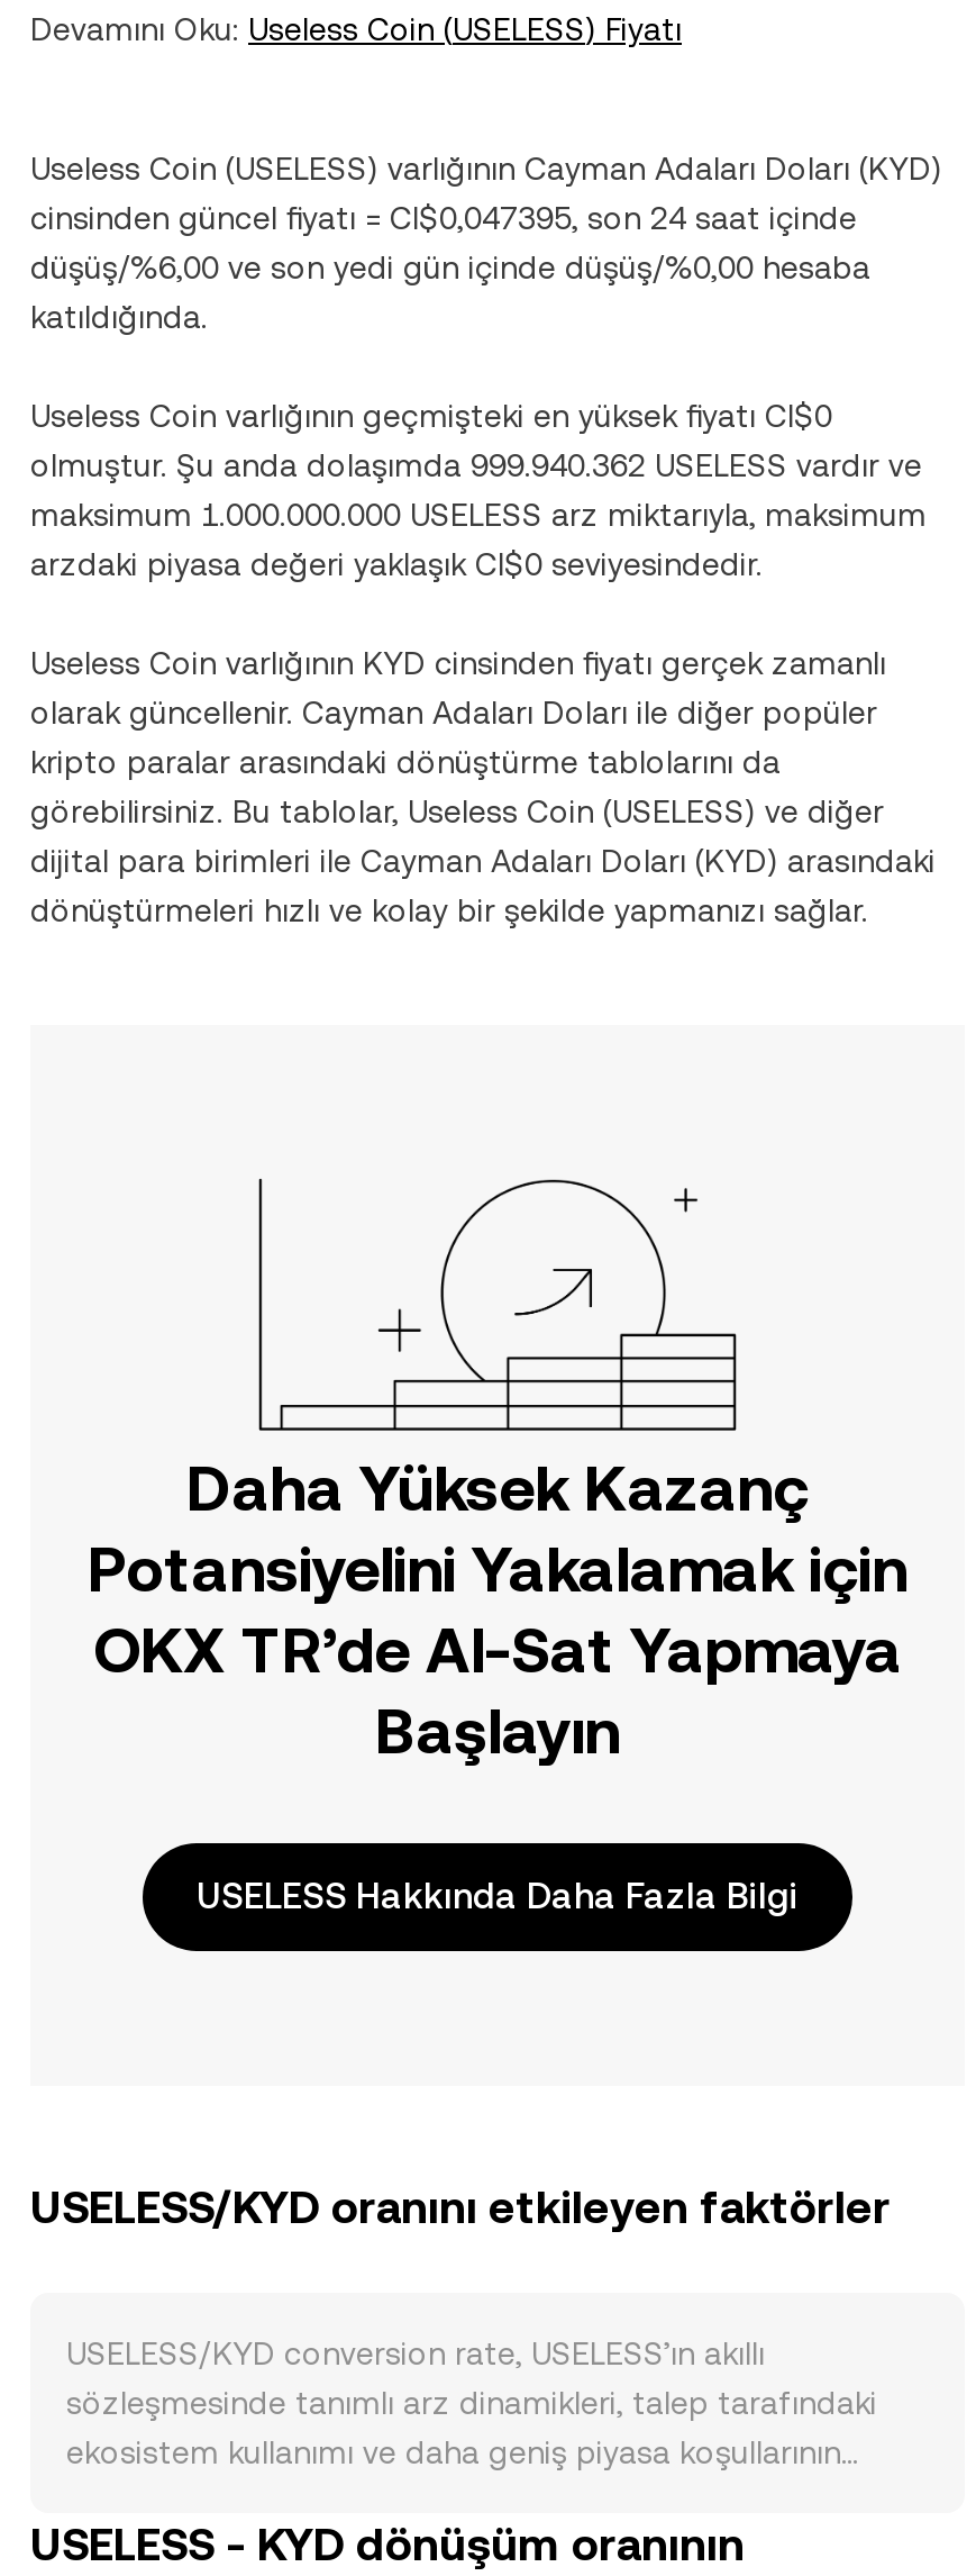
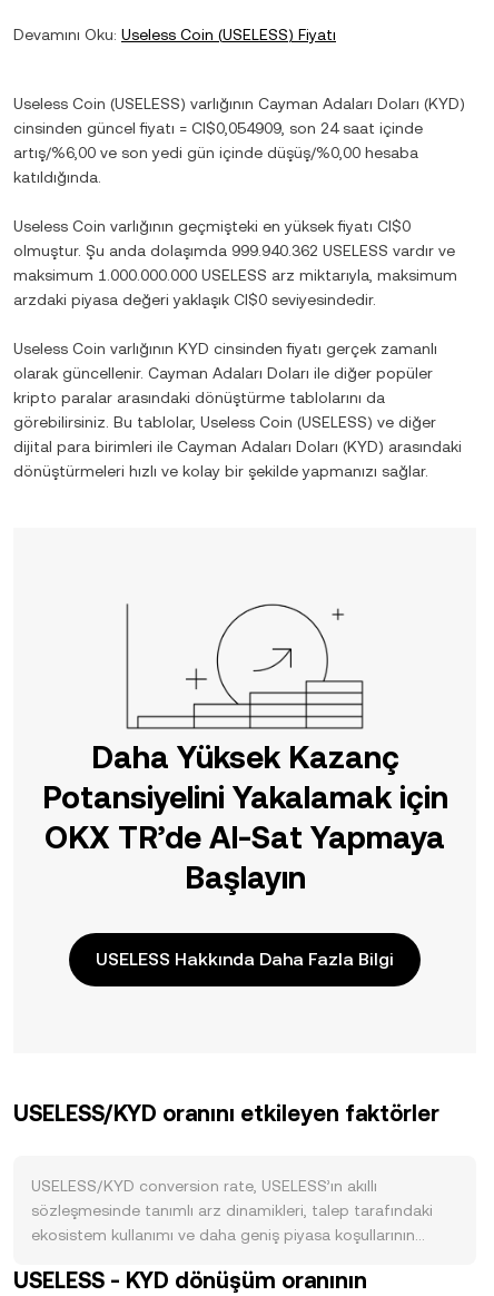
- cinsinden güncel fiyatı = CI$0,047395, son 24 saat içinde
+ cinsinden güncel fiyatı = CI$0,054909, son 24 saat içinde

- düşüş/%6,00 ve son yedi gün içinde düşüş/%0,00 hesaba
+ artış/%6,00 ve son yedi gün içinde düşüş/%0,00 hesaba
